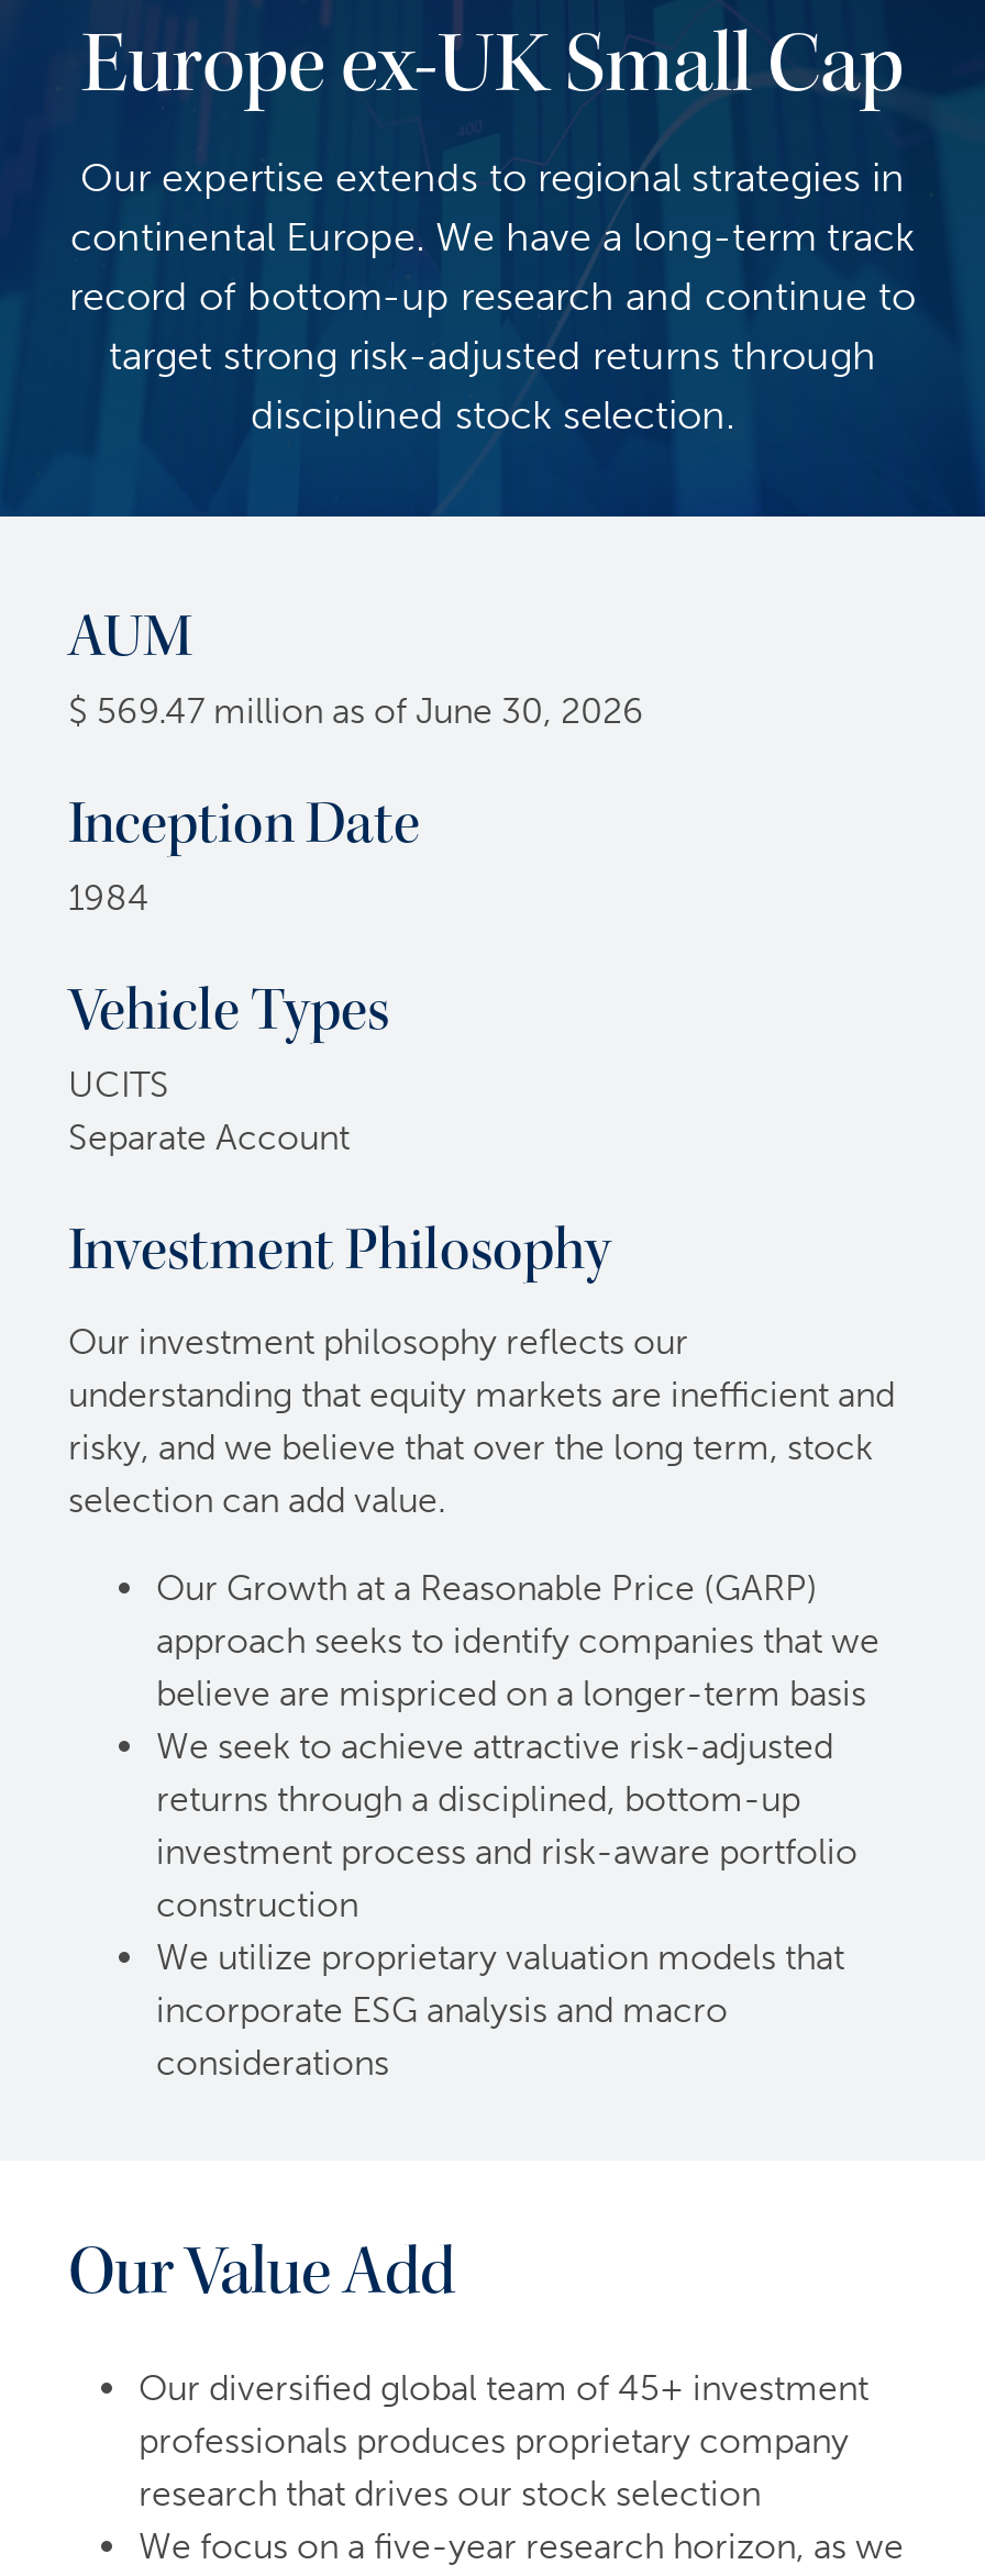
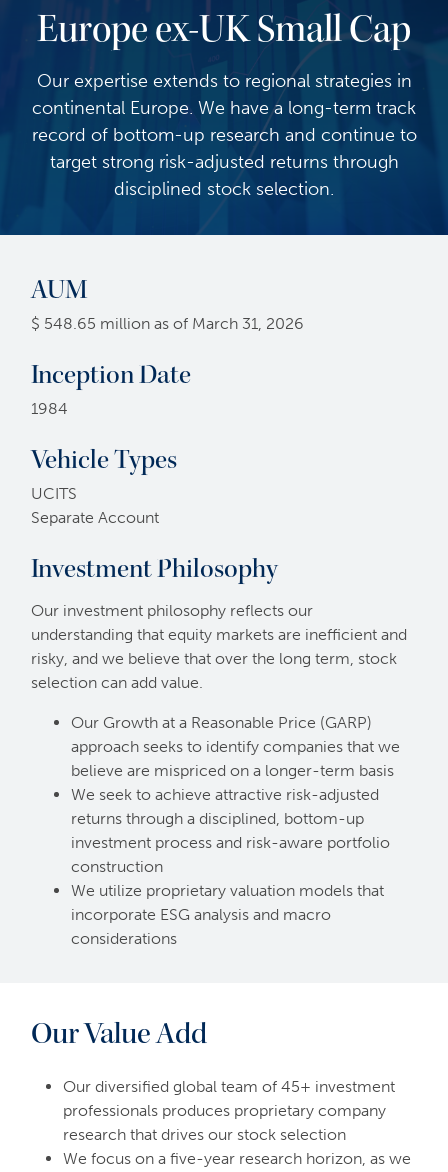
- $ 569.47 million as of June 30, 2026
+ $ 548.65 million as of March 31, 2026
